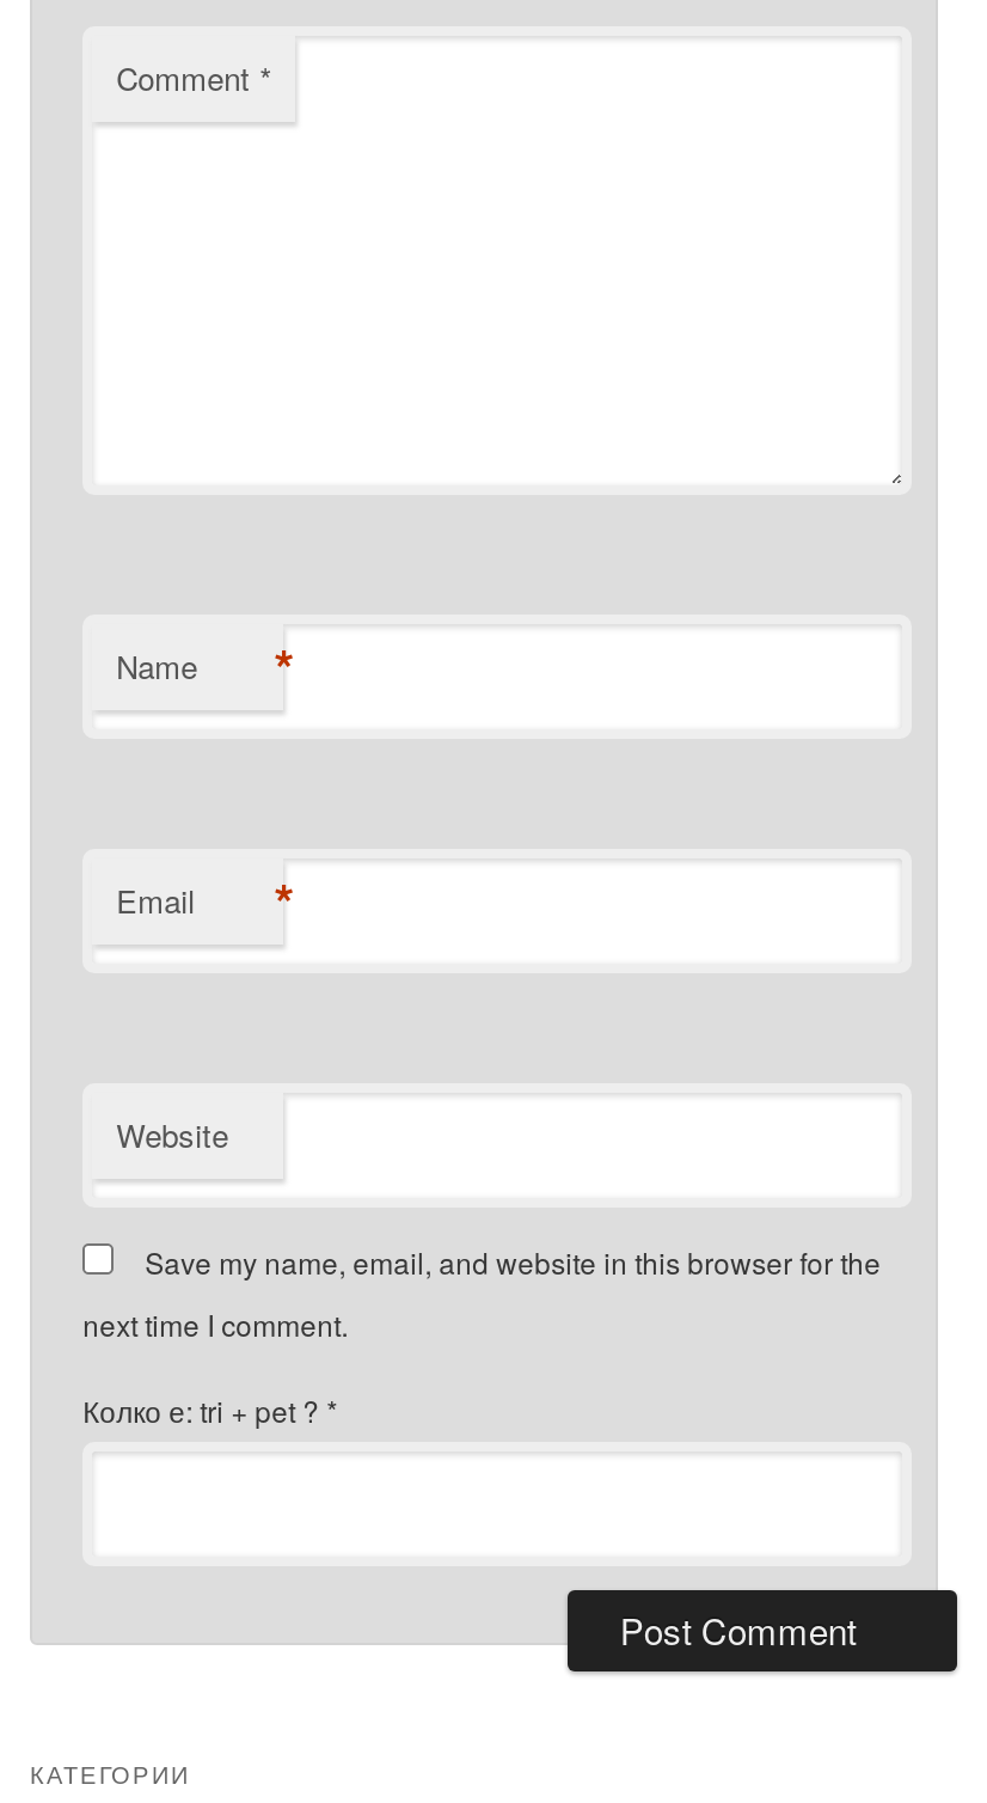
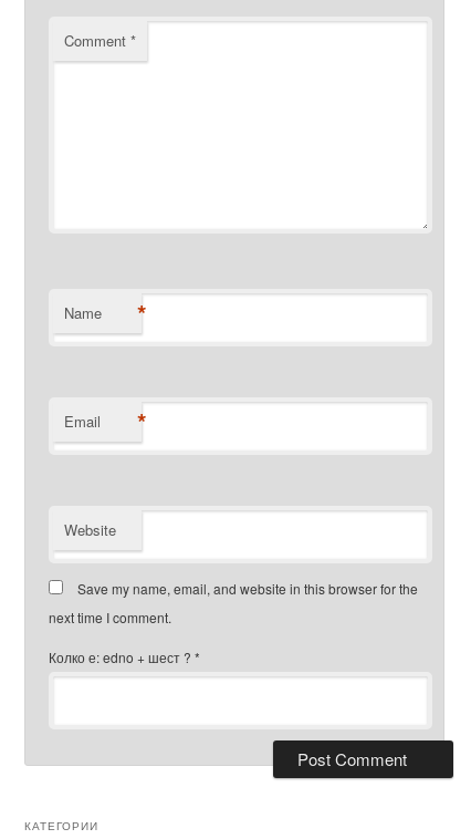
- Колко е: tri + pet ? *
+ Колко е: edno + шест ? *
